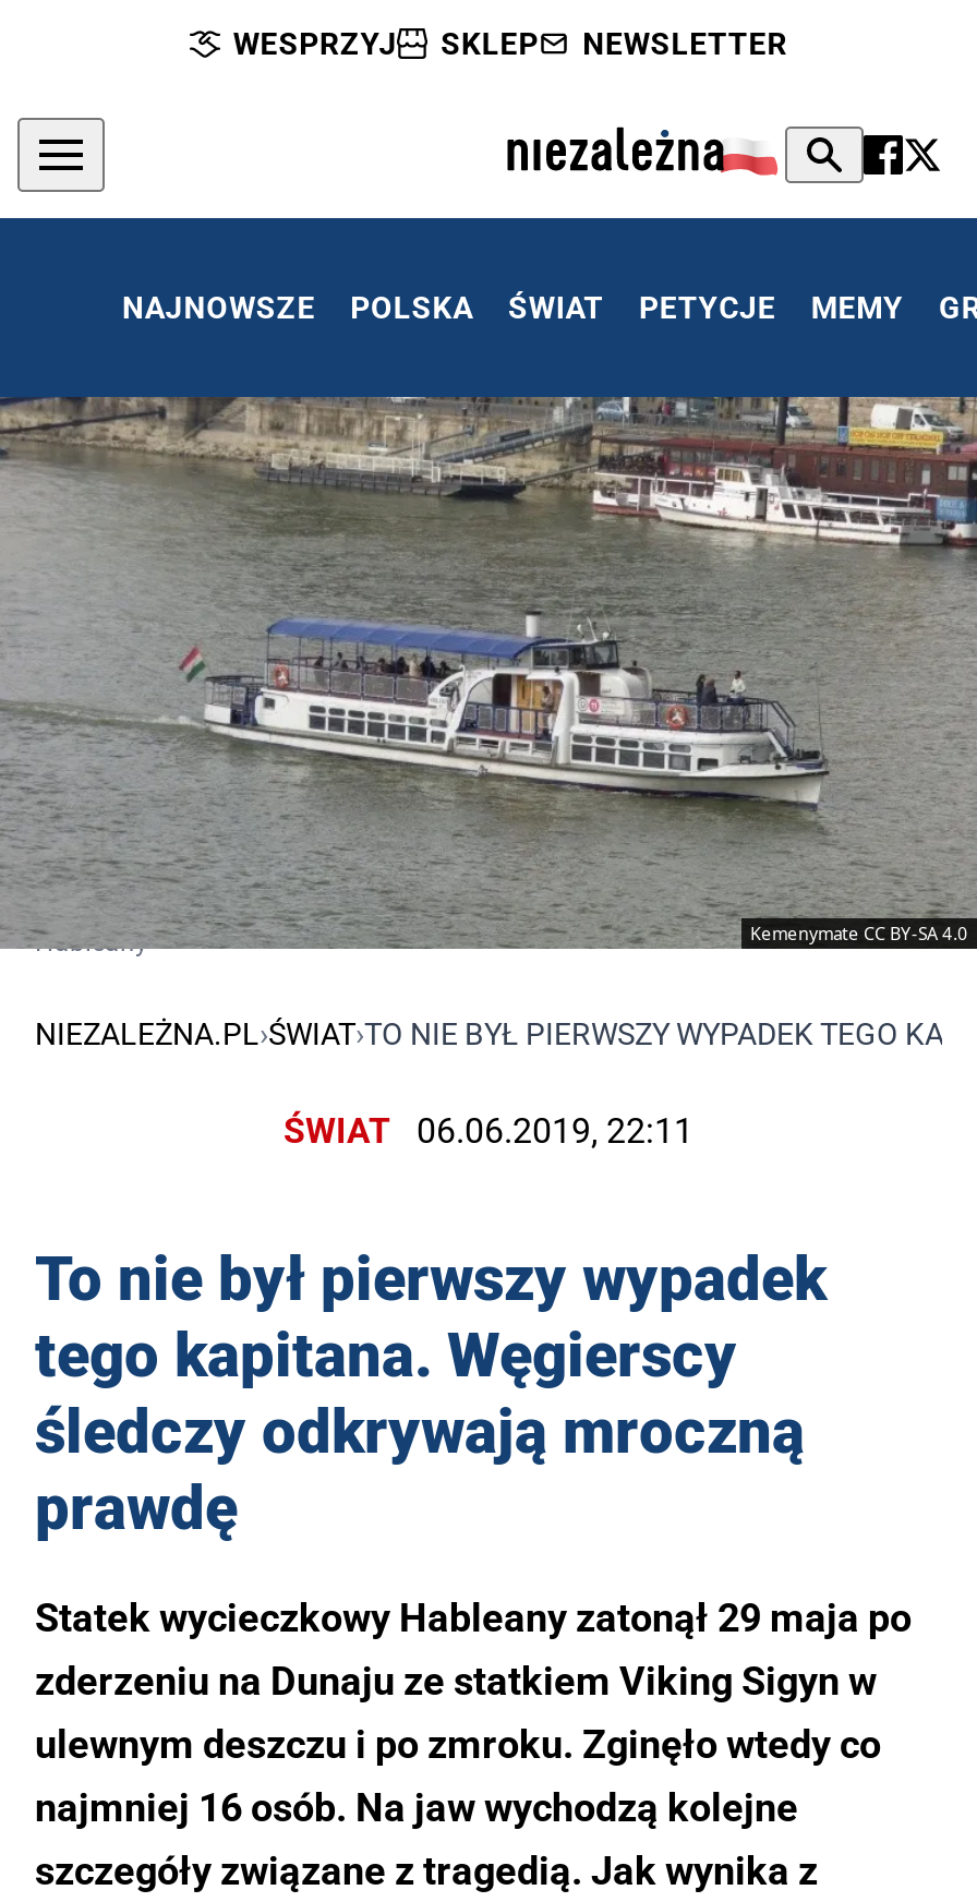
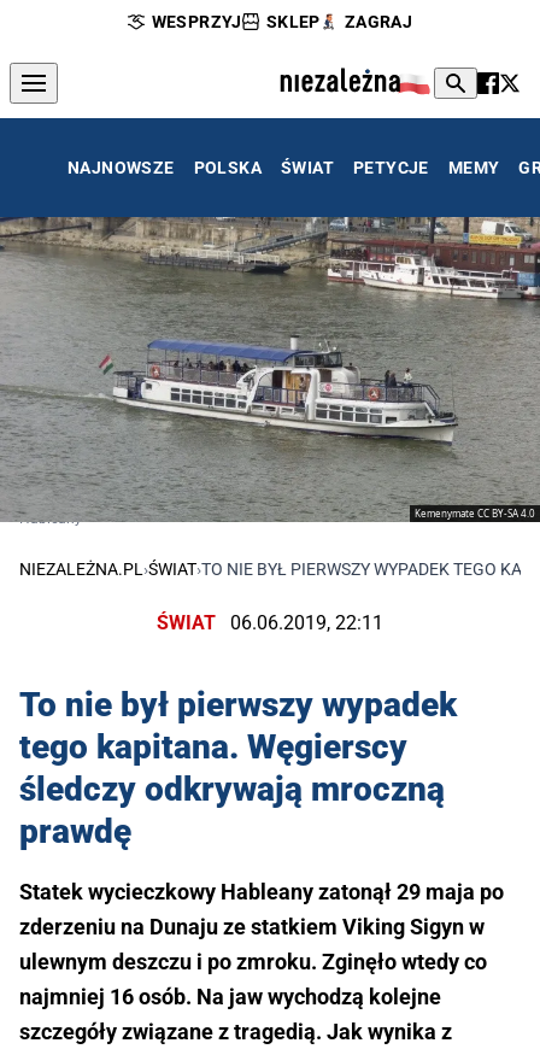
- NEWSLETTER
+ ZAGRAJ
